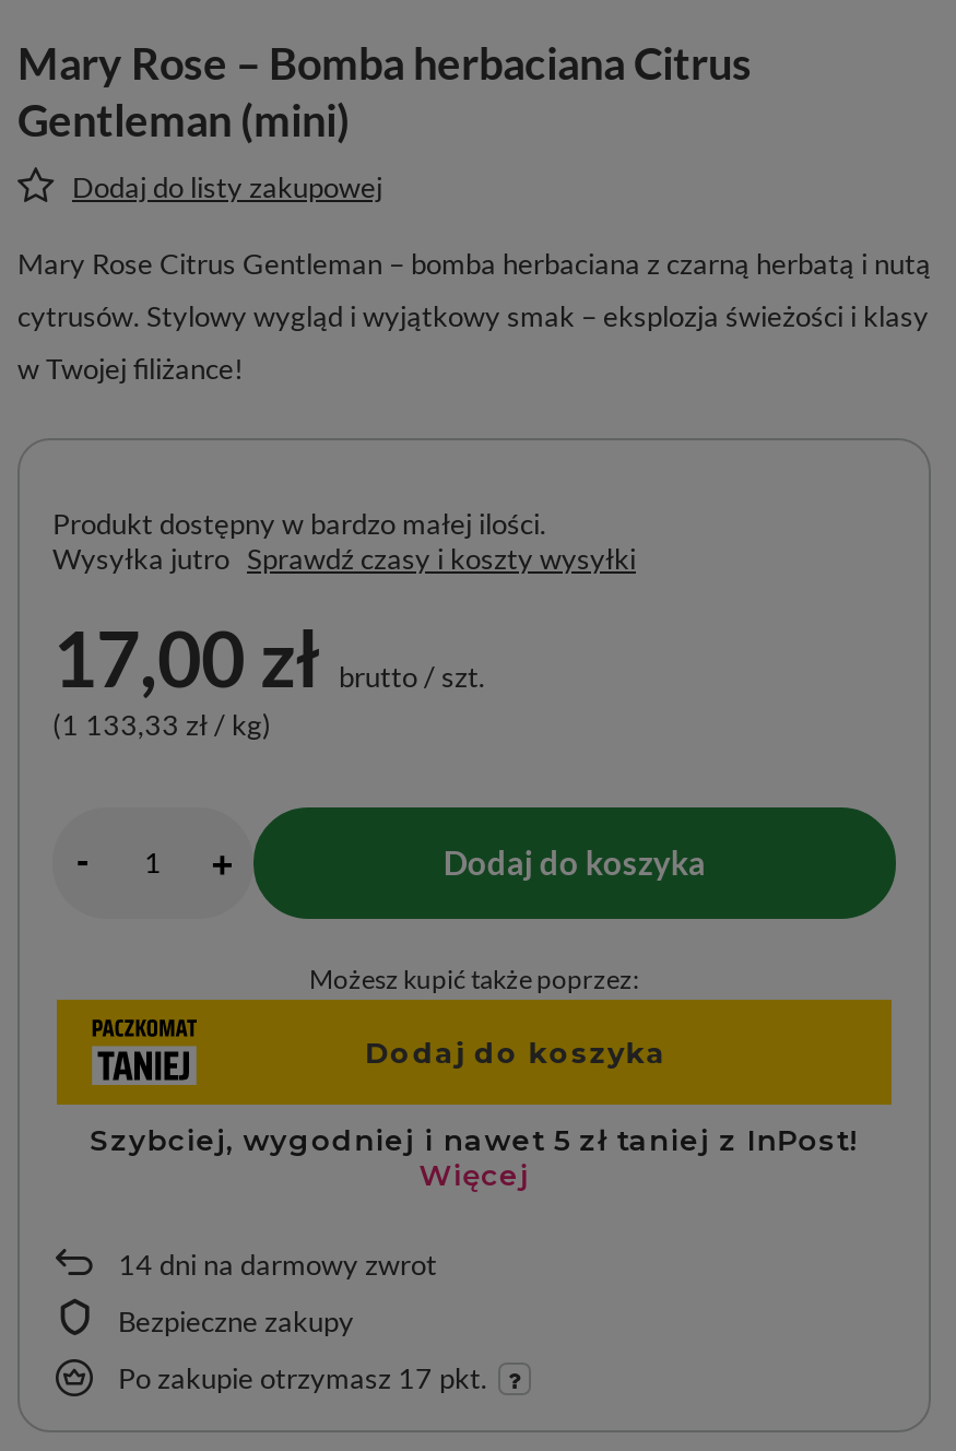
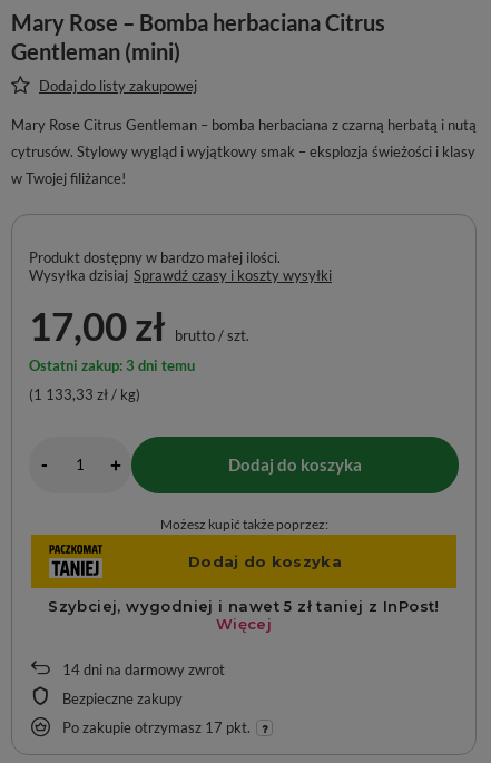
- Wysyłka jutro Sprawdź czasy i koszty wysyłki
+ Wysyłka dzisiaj Sprawdź czasy i koszty wysyłki

+ Ostatni zakup: 3 dni temu
